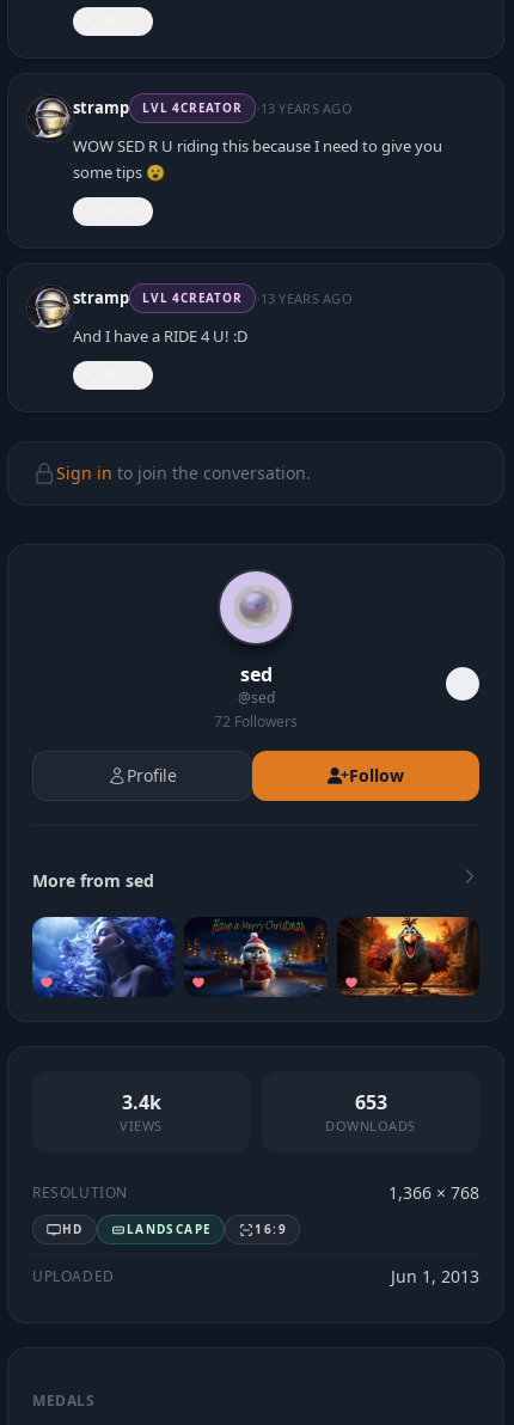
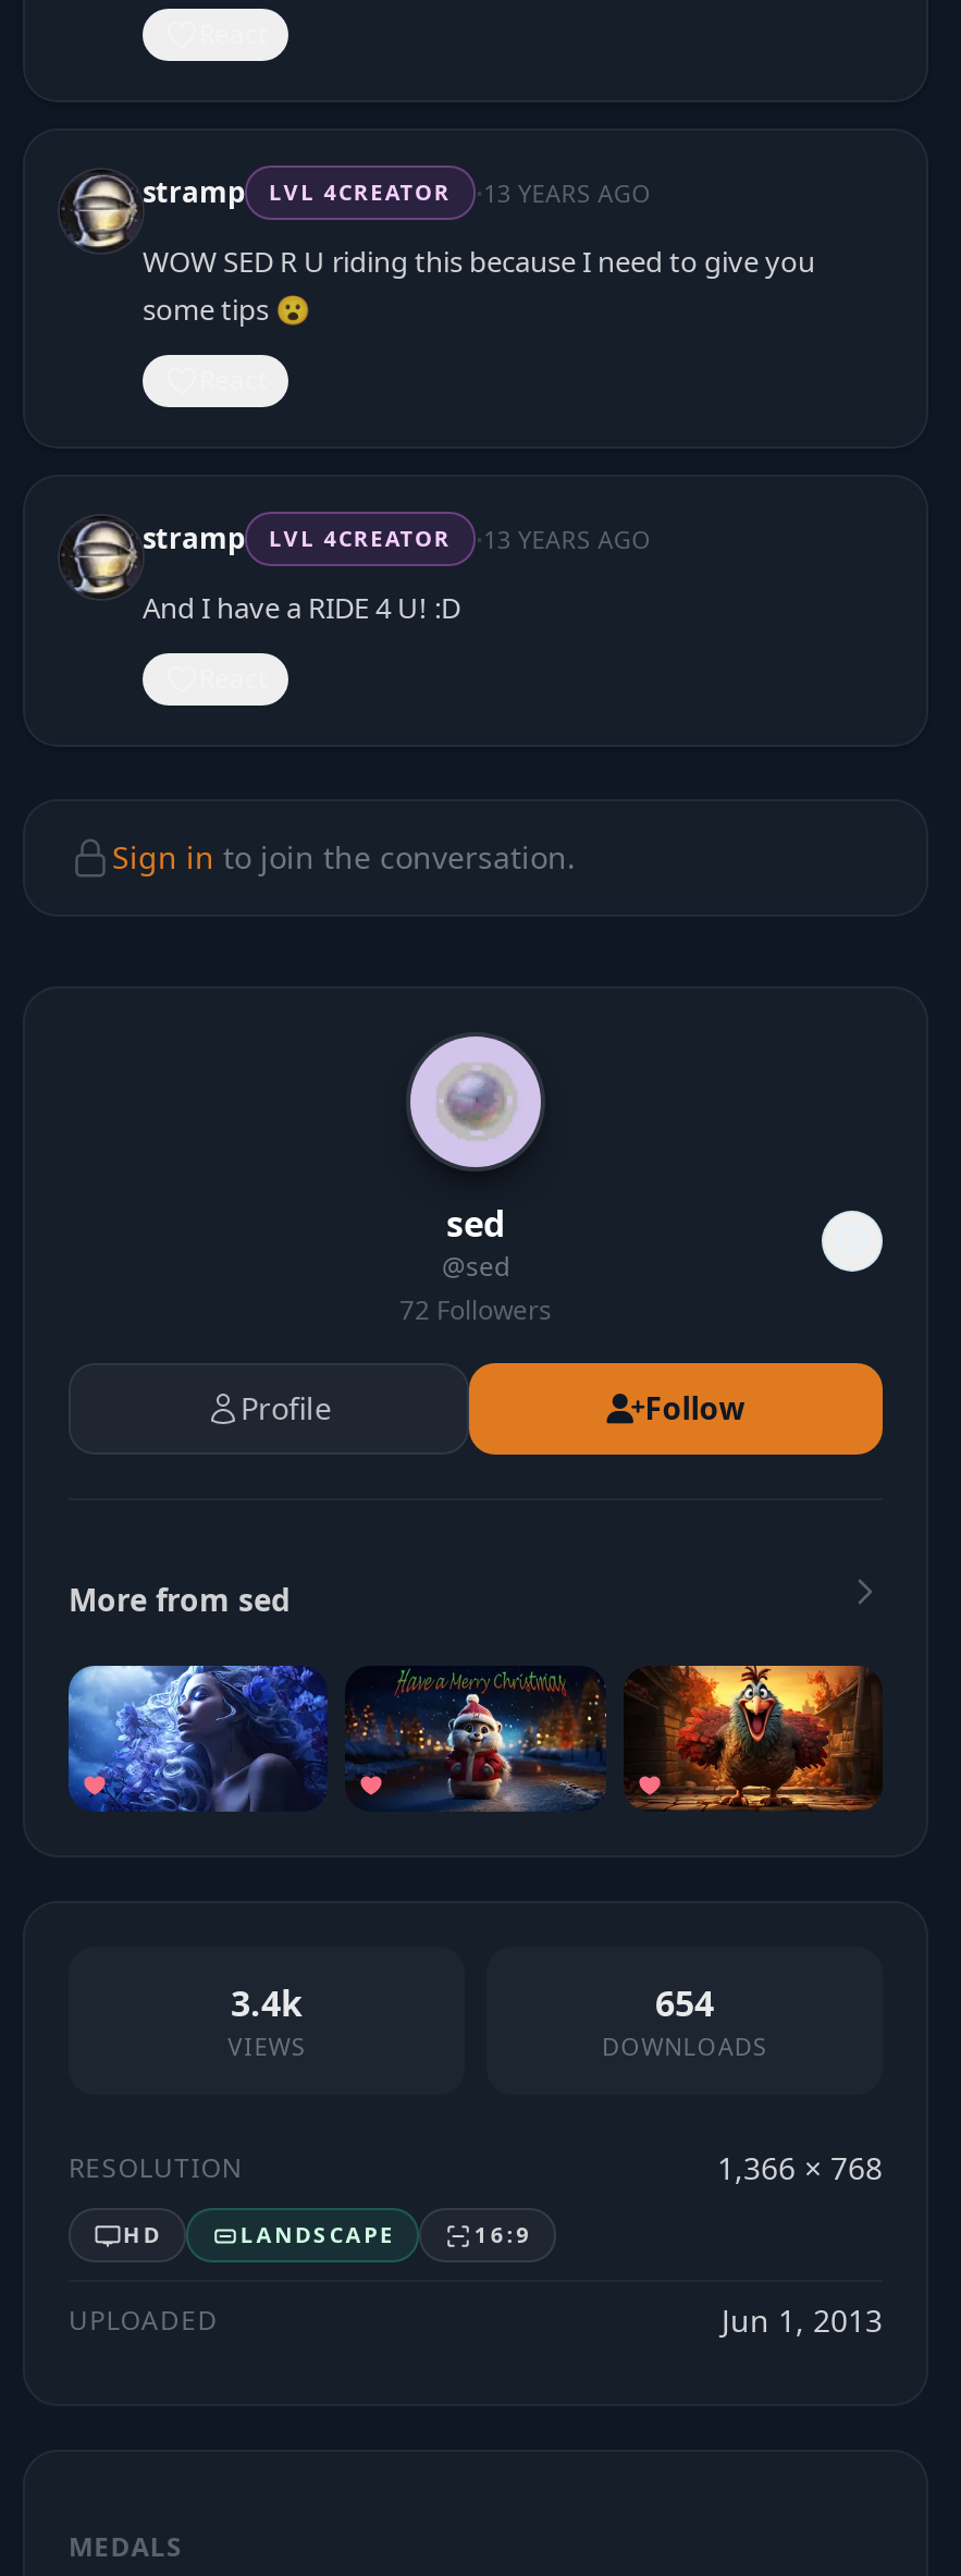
- 653
+ 654
